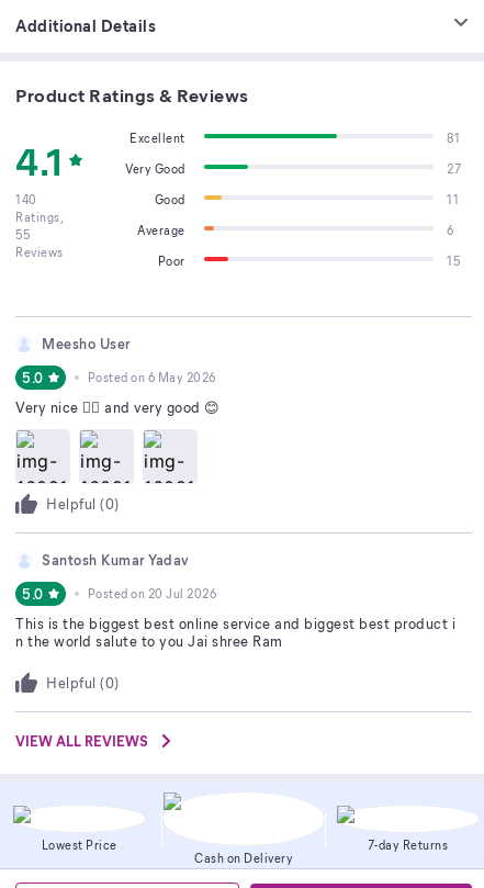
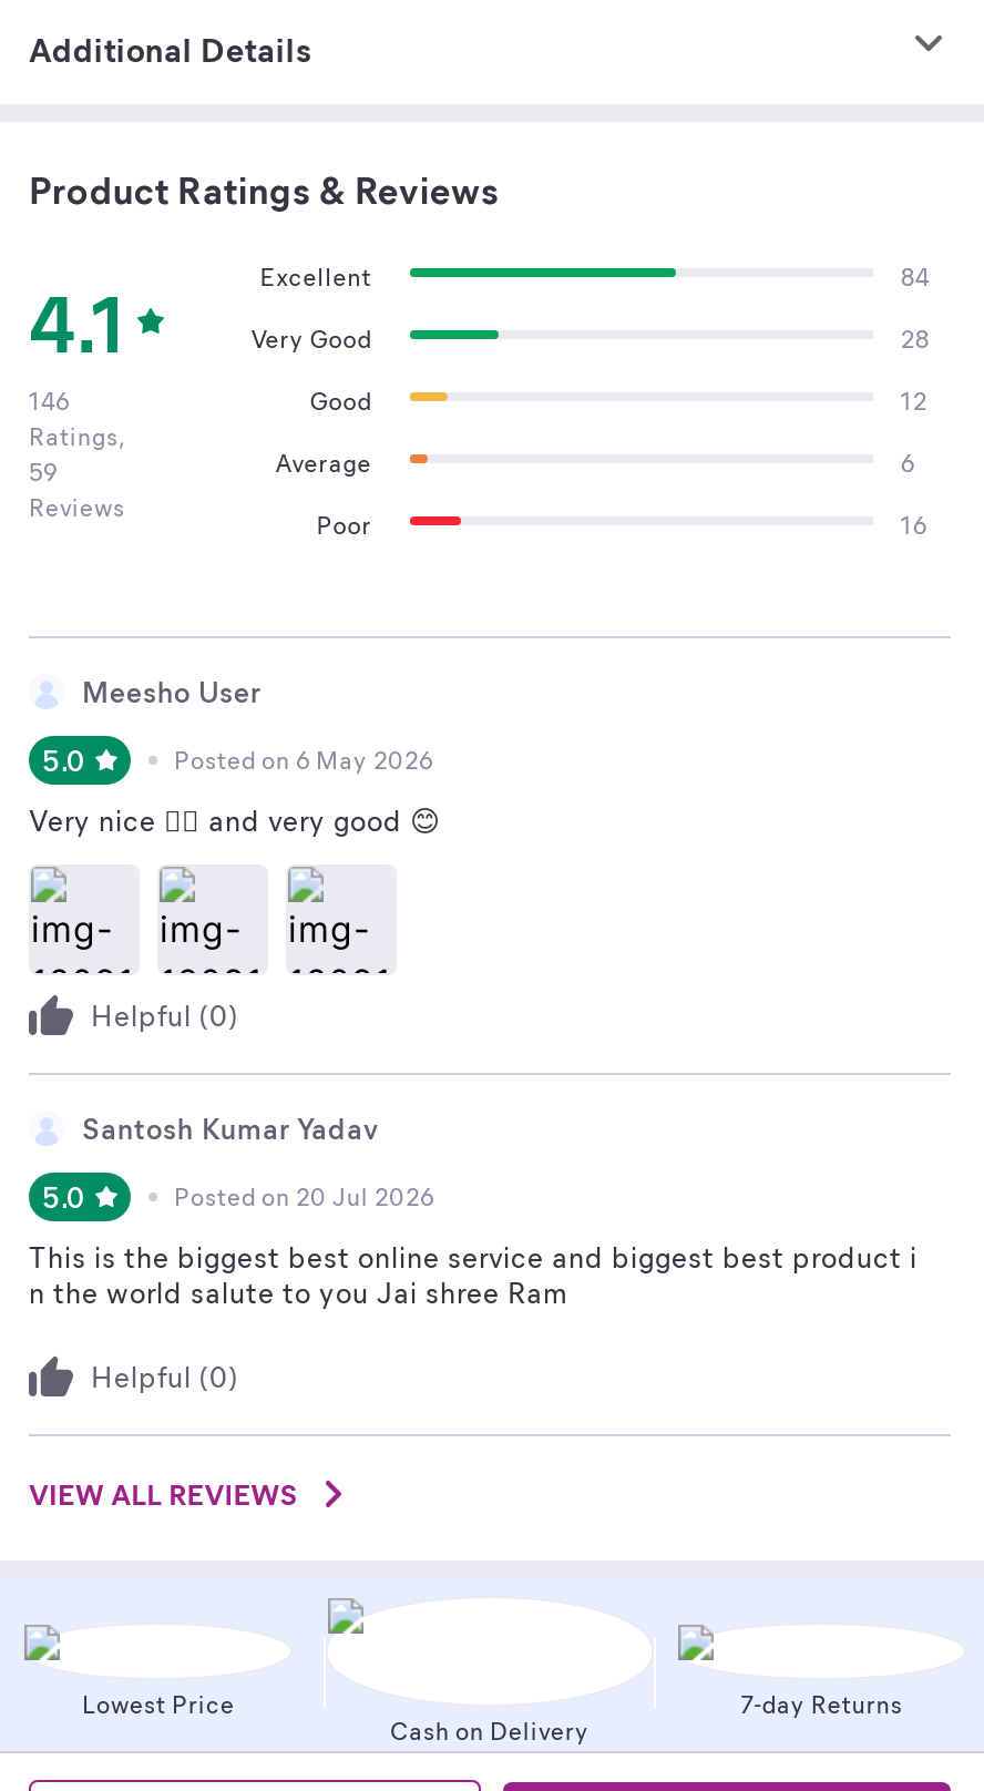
- 81
+ 84

- 27
+ 28

- 140
+ 146

- 11
+ 12

- 55
+ 59

- 15
+ 16
